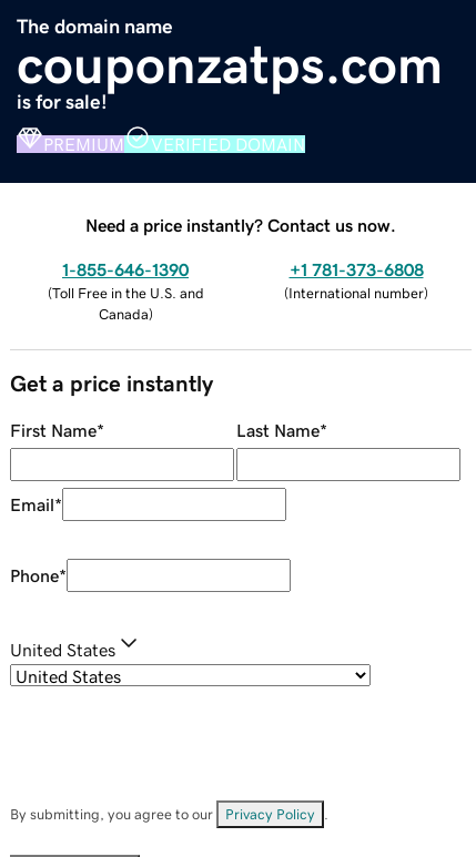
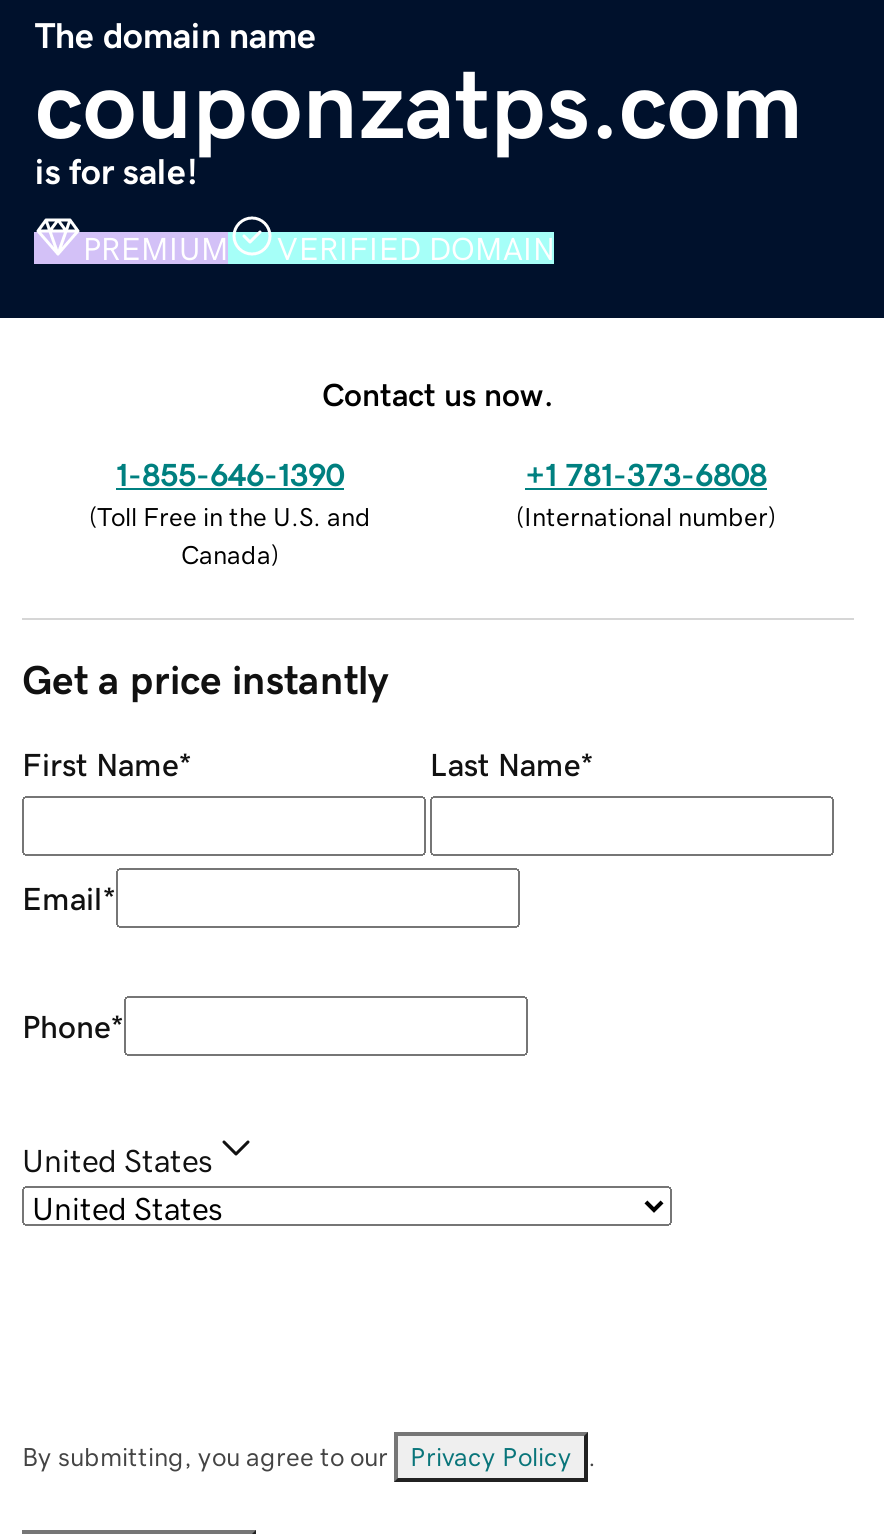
- Need a price instantly? Contact us now.
+ Contact us now.
